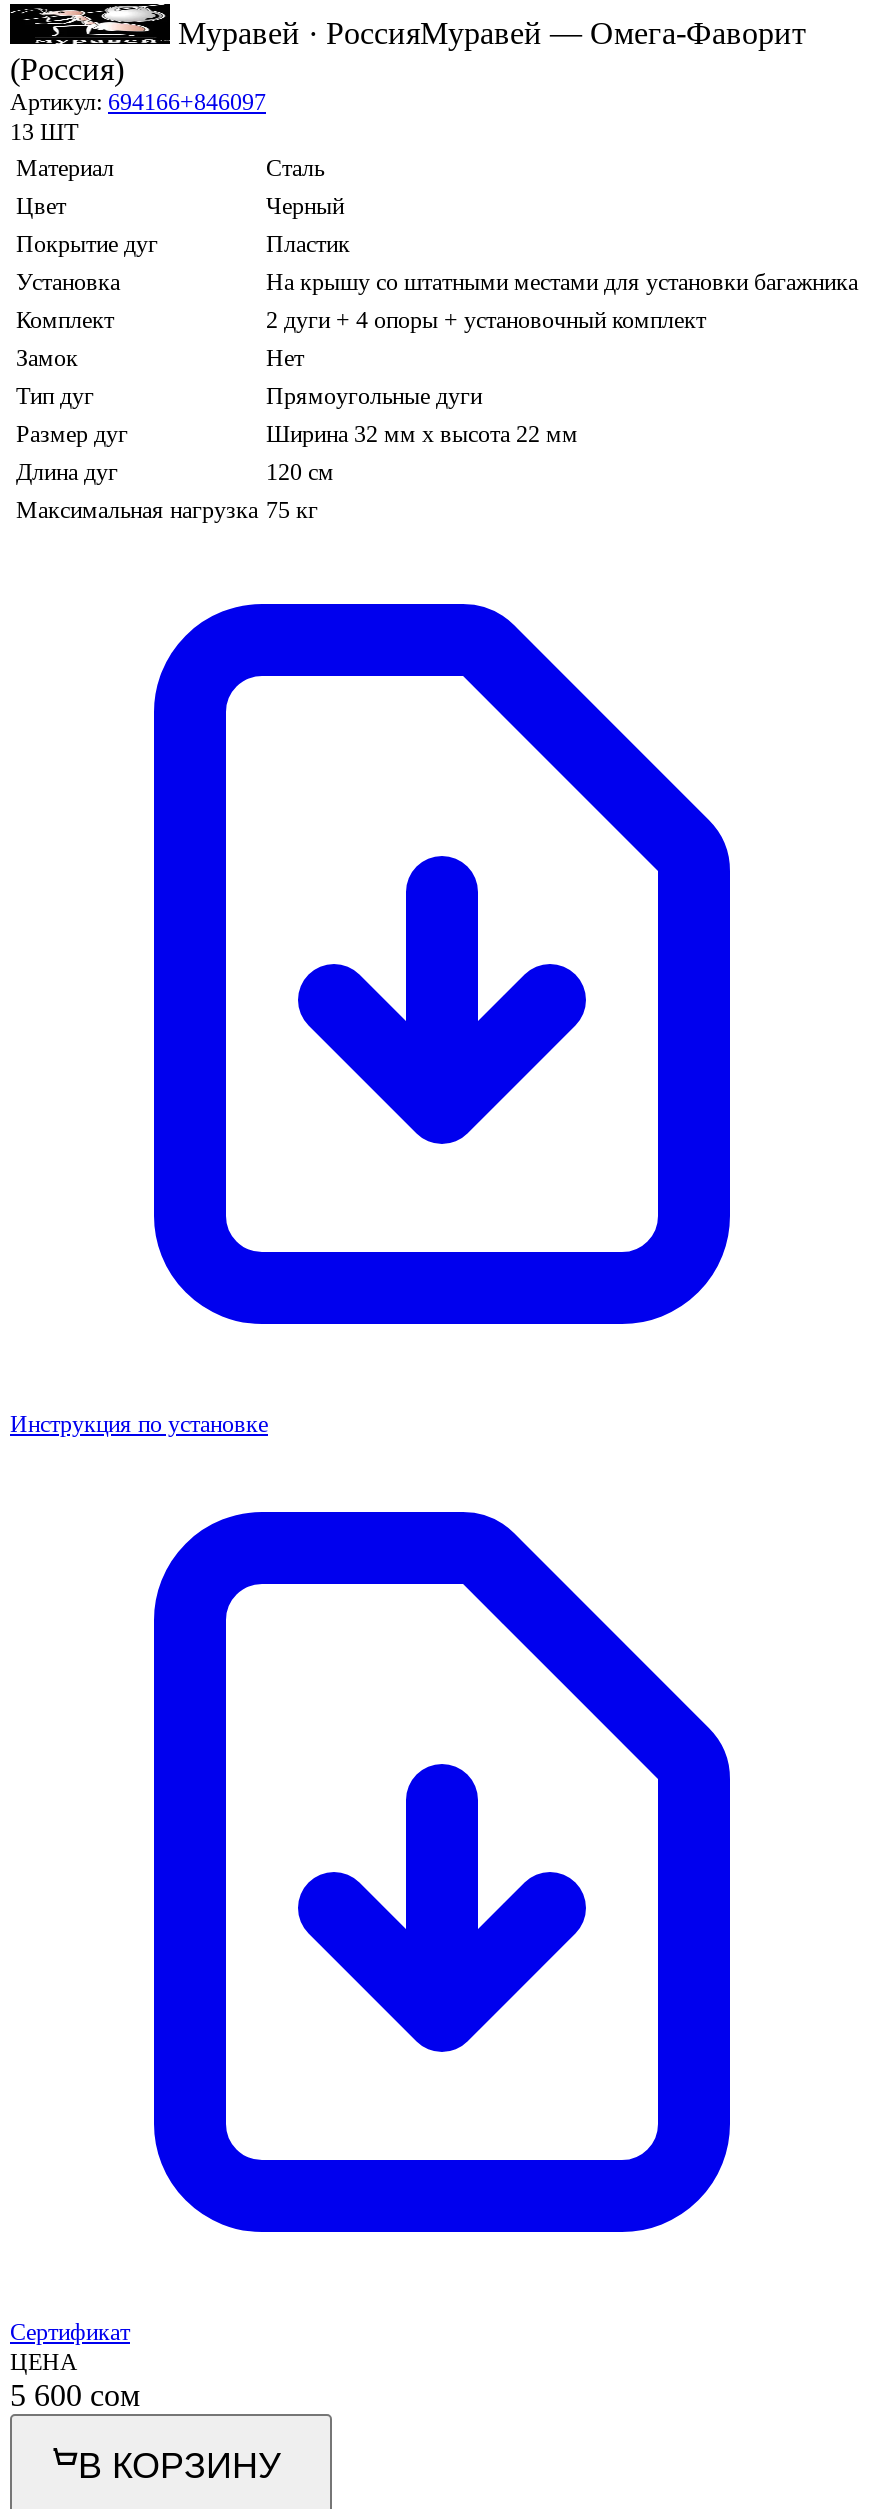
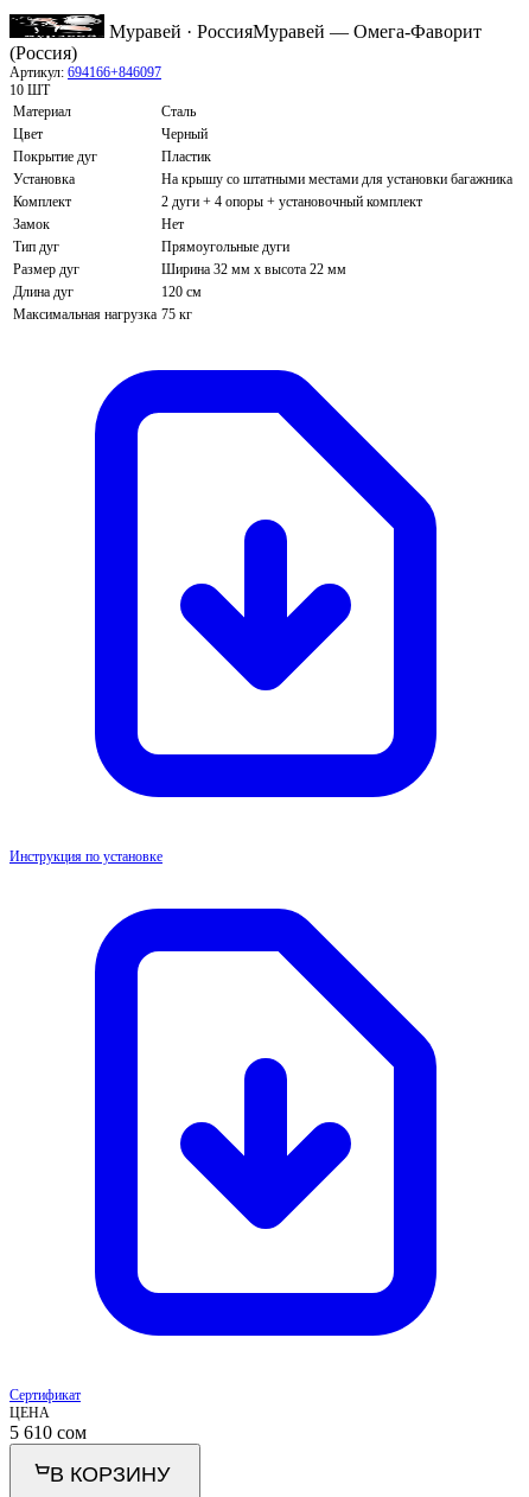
- 13 ШТ
+ 10 ШТ

- 5 600 сом
+ 5 610 сом
